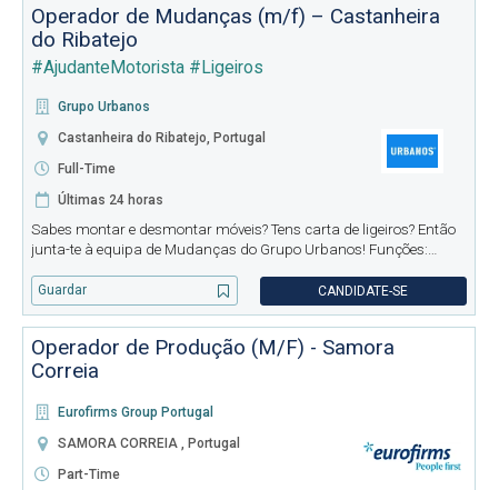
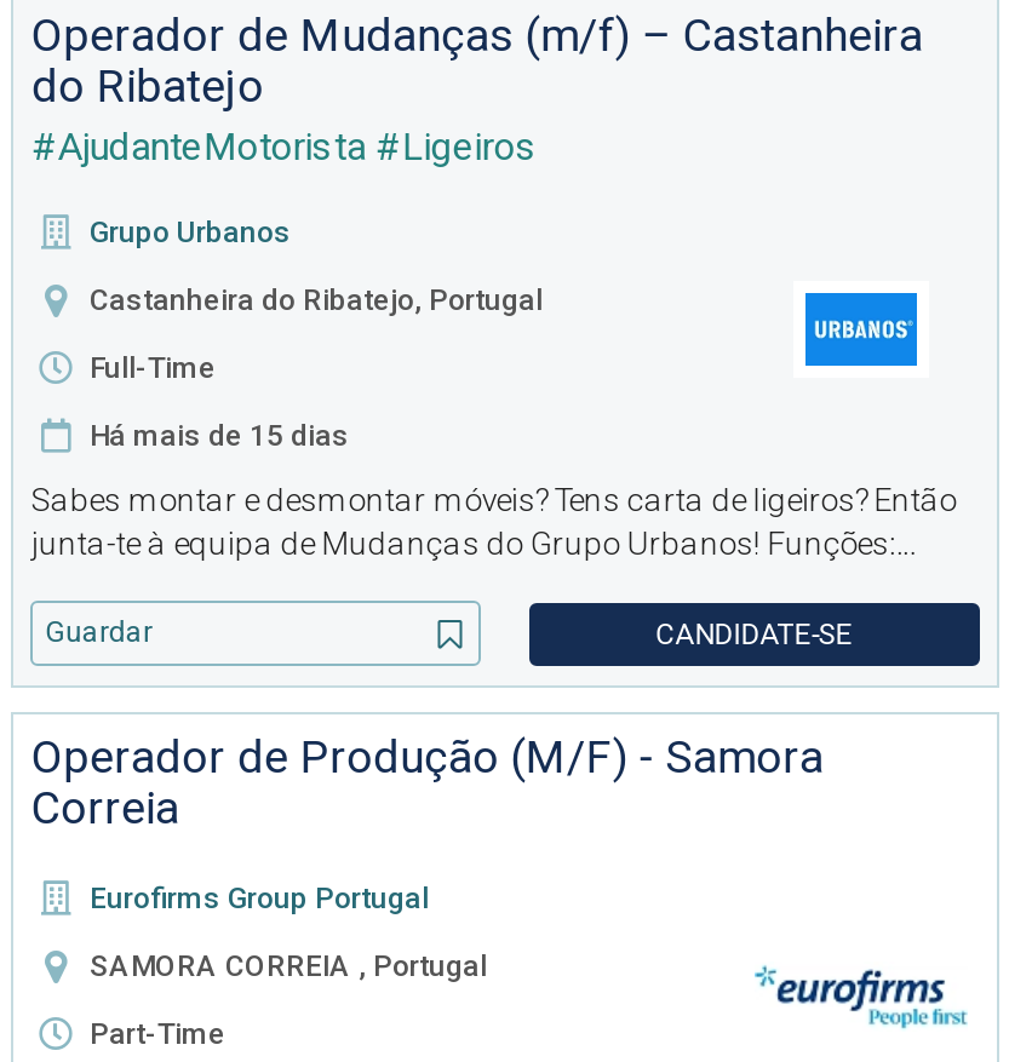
- Últimas 24 horas
+ Há mais de 15 dias
